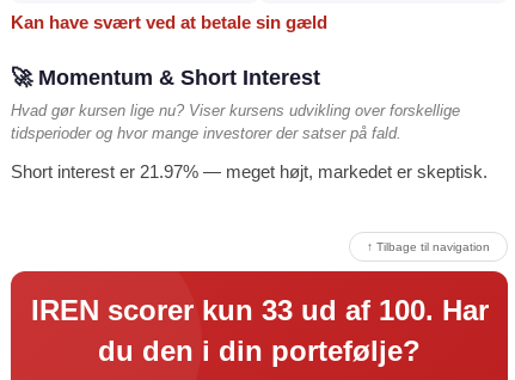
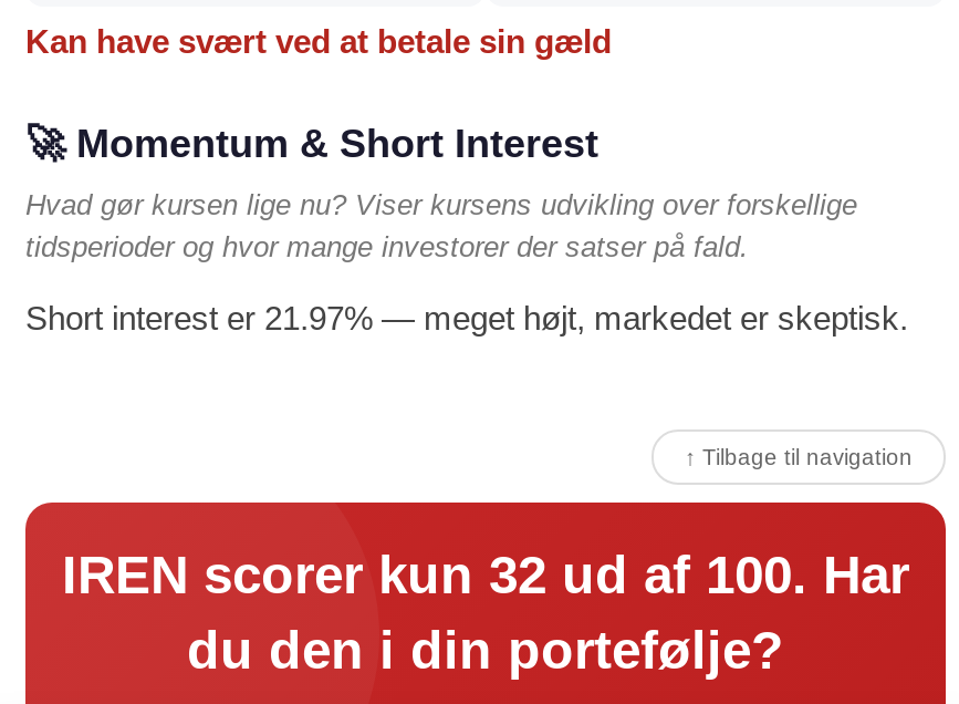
- IREN scorer kun 33 ud af 100. Har
+ IREN scorer kun 32 ud af 100. Har
